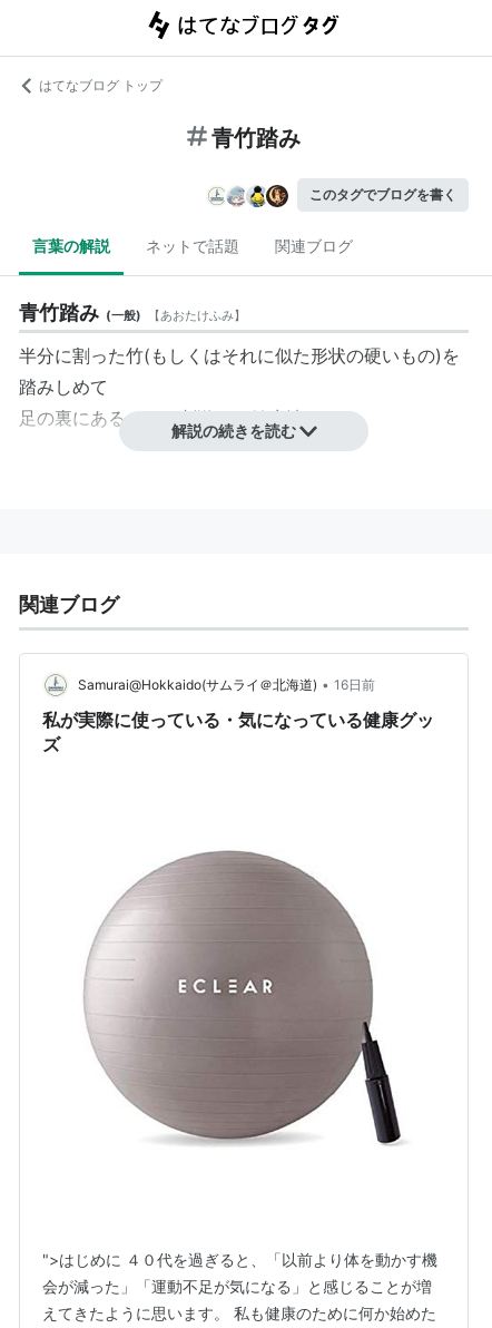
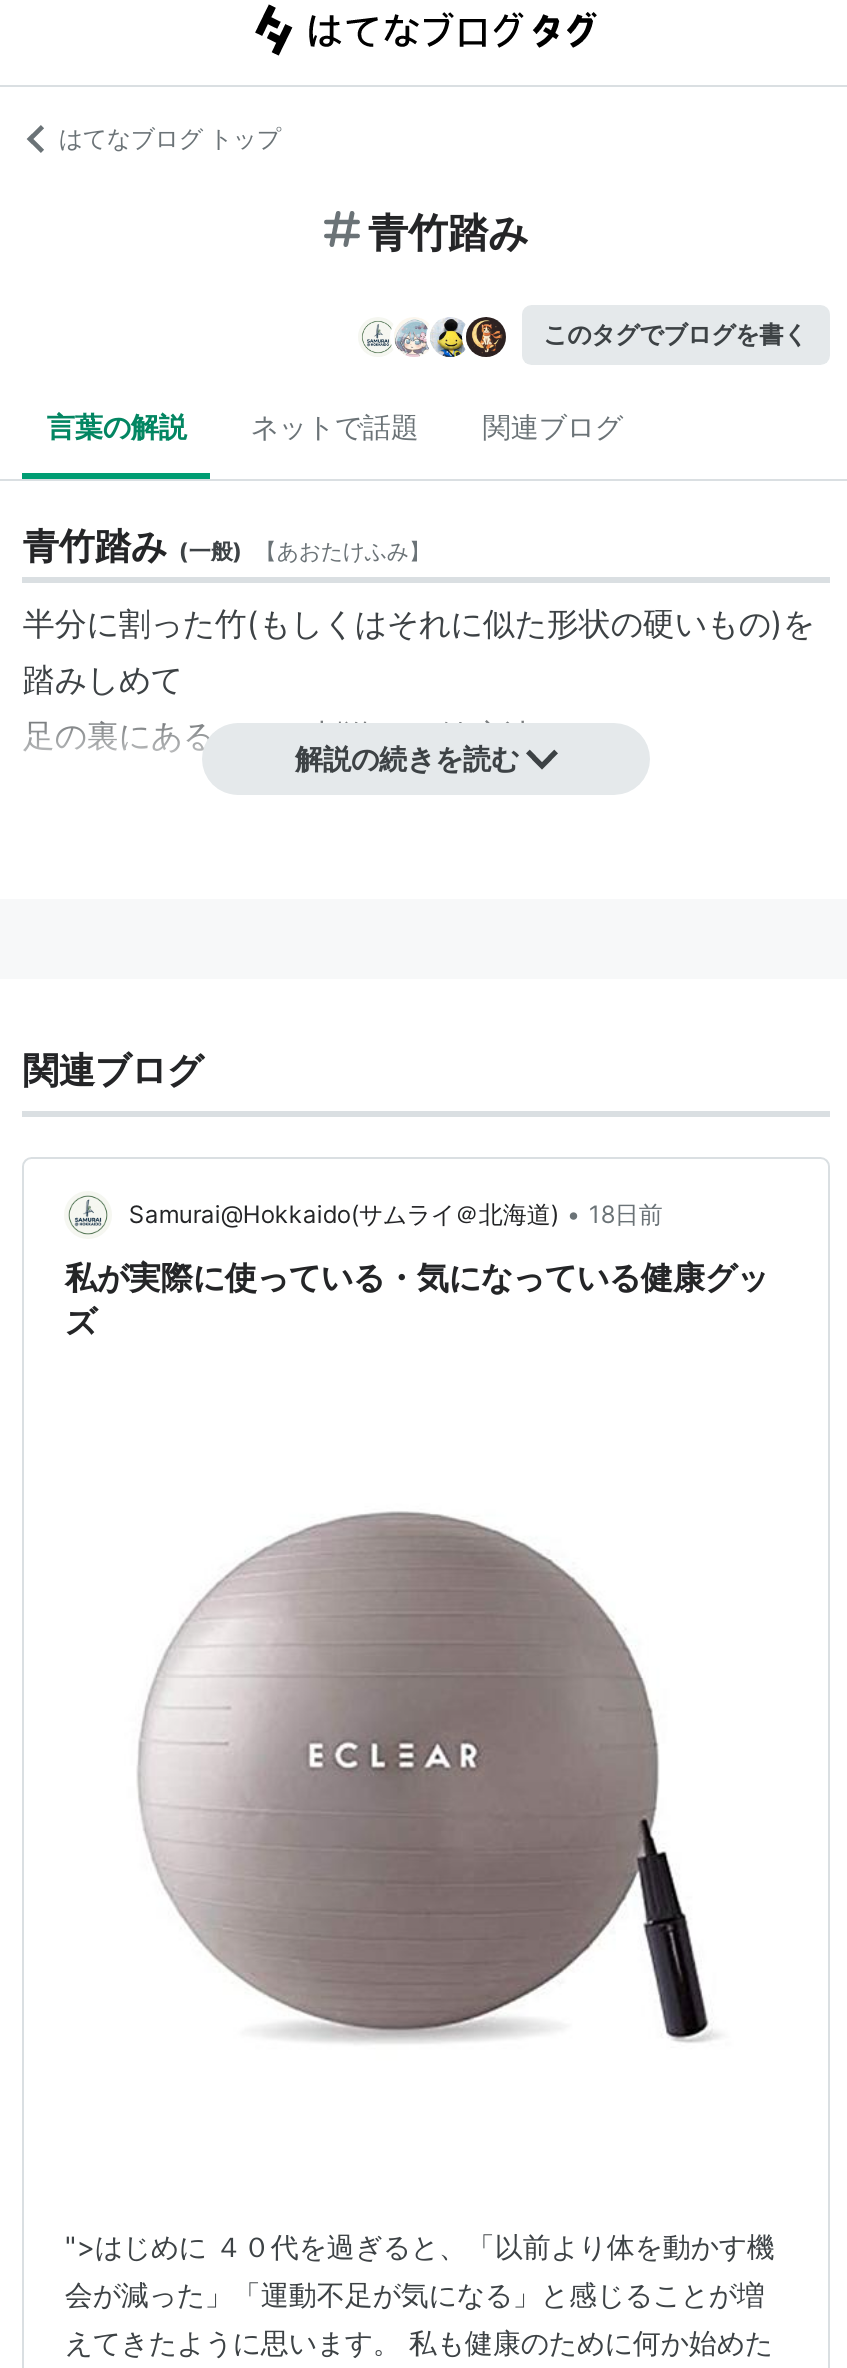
- Samurai@Hokkaido(サムライ＠北海道) • 16日前
+ Samurai@Hokkaido(サムライ＠北海道) • 18日前
